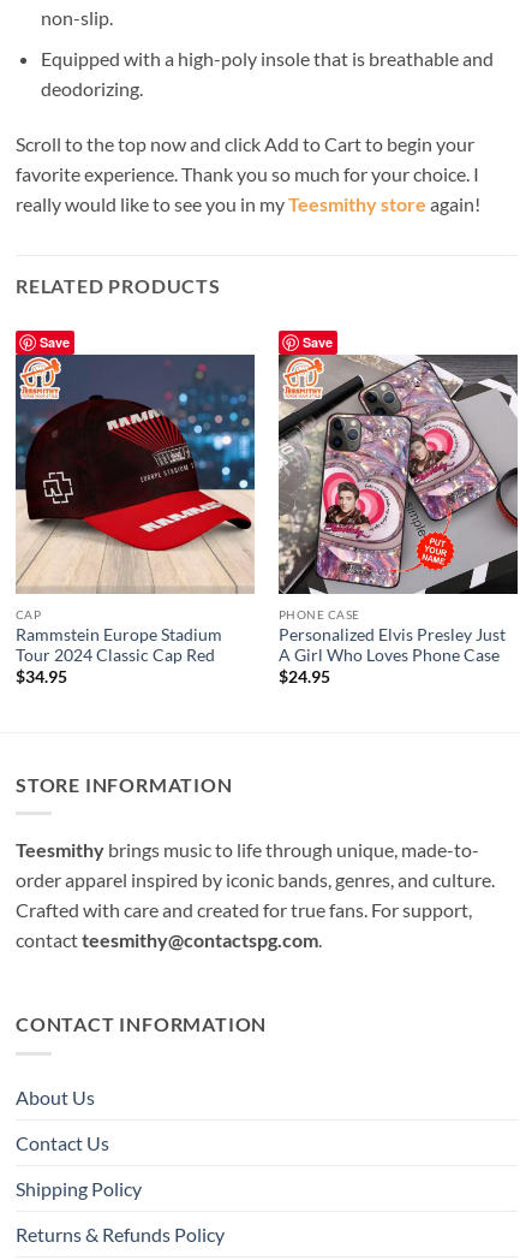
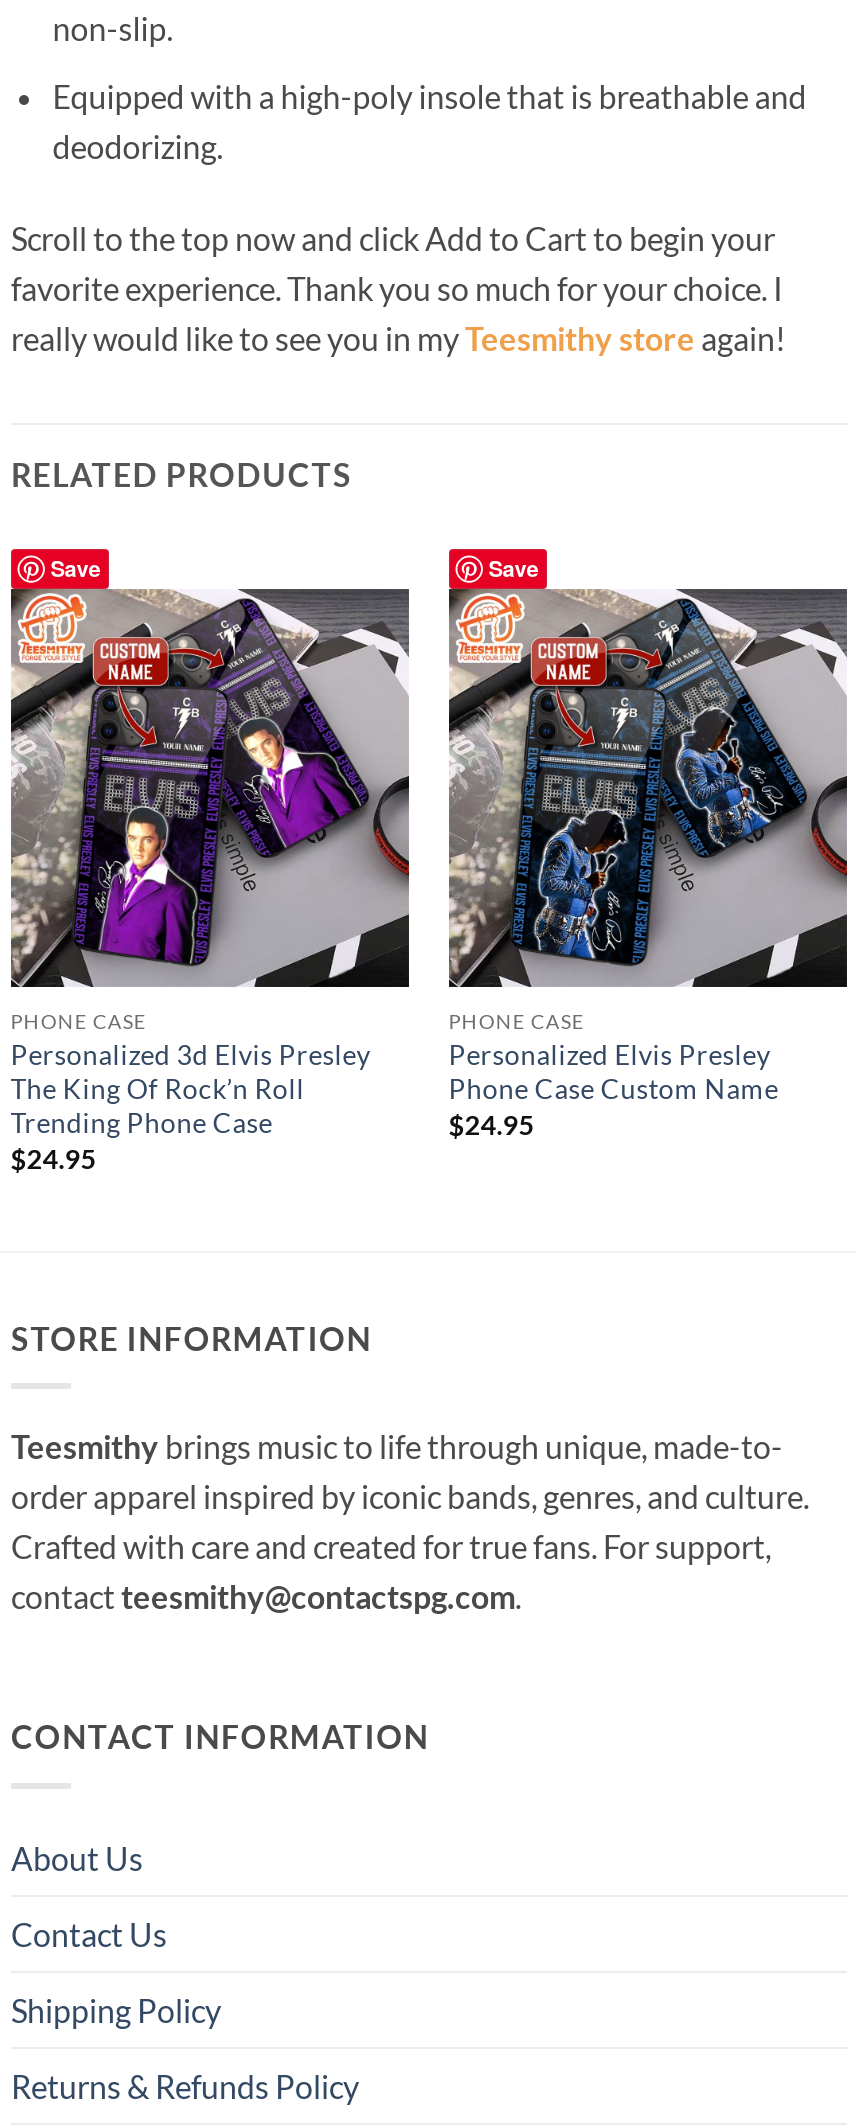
- [image]
- CAP
- Rammstein Europe Stadium
- Tour 2024 Classic Cap Red
- $34.95
+ [image]
+ PHONE CASE
+ Personalized 3d Elvis Presley
+ The King Of Rock’n Roll
+ Trending Phone Case
+ $24.95

- [image]
- Personalized Elvis Presley Just
- A Girl Who Loves Phone Case
+ [image]
+ Personalized Elvis Presley
+ Phone Case Custom Name
